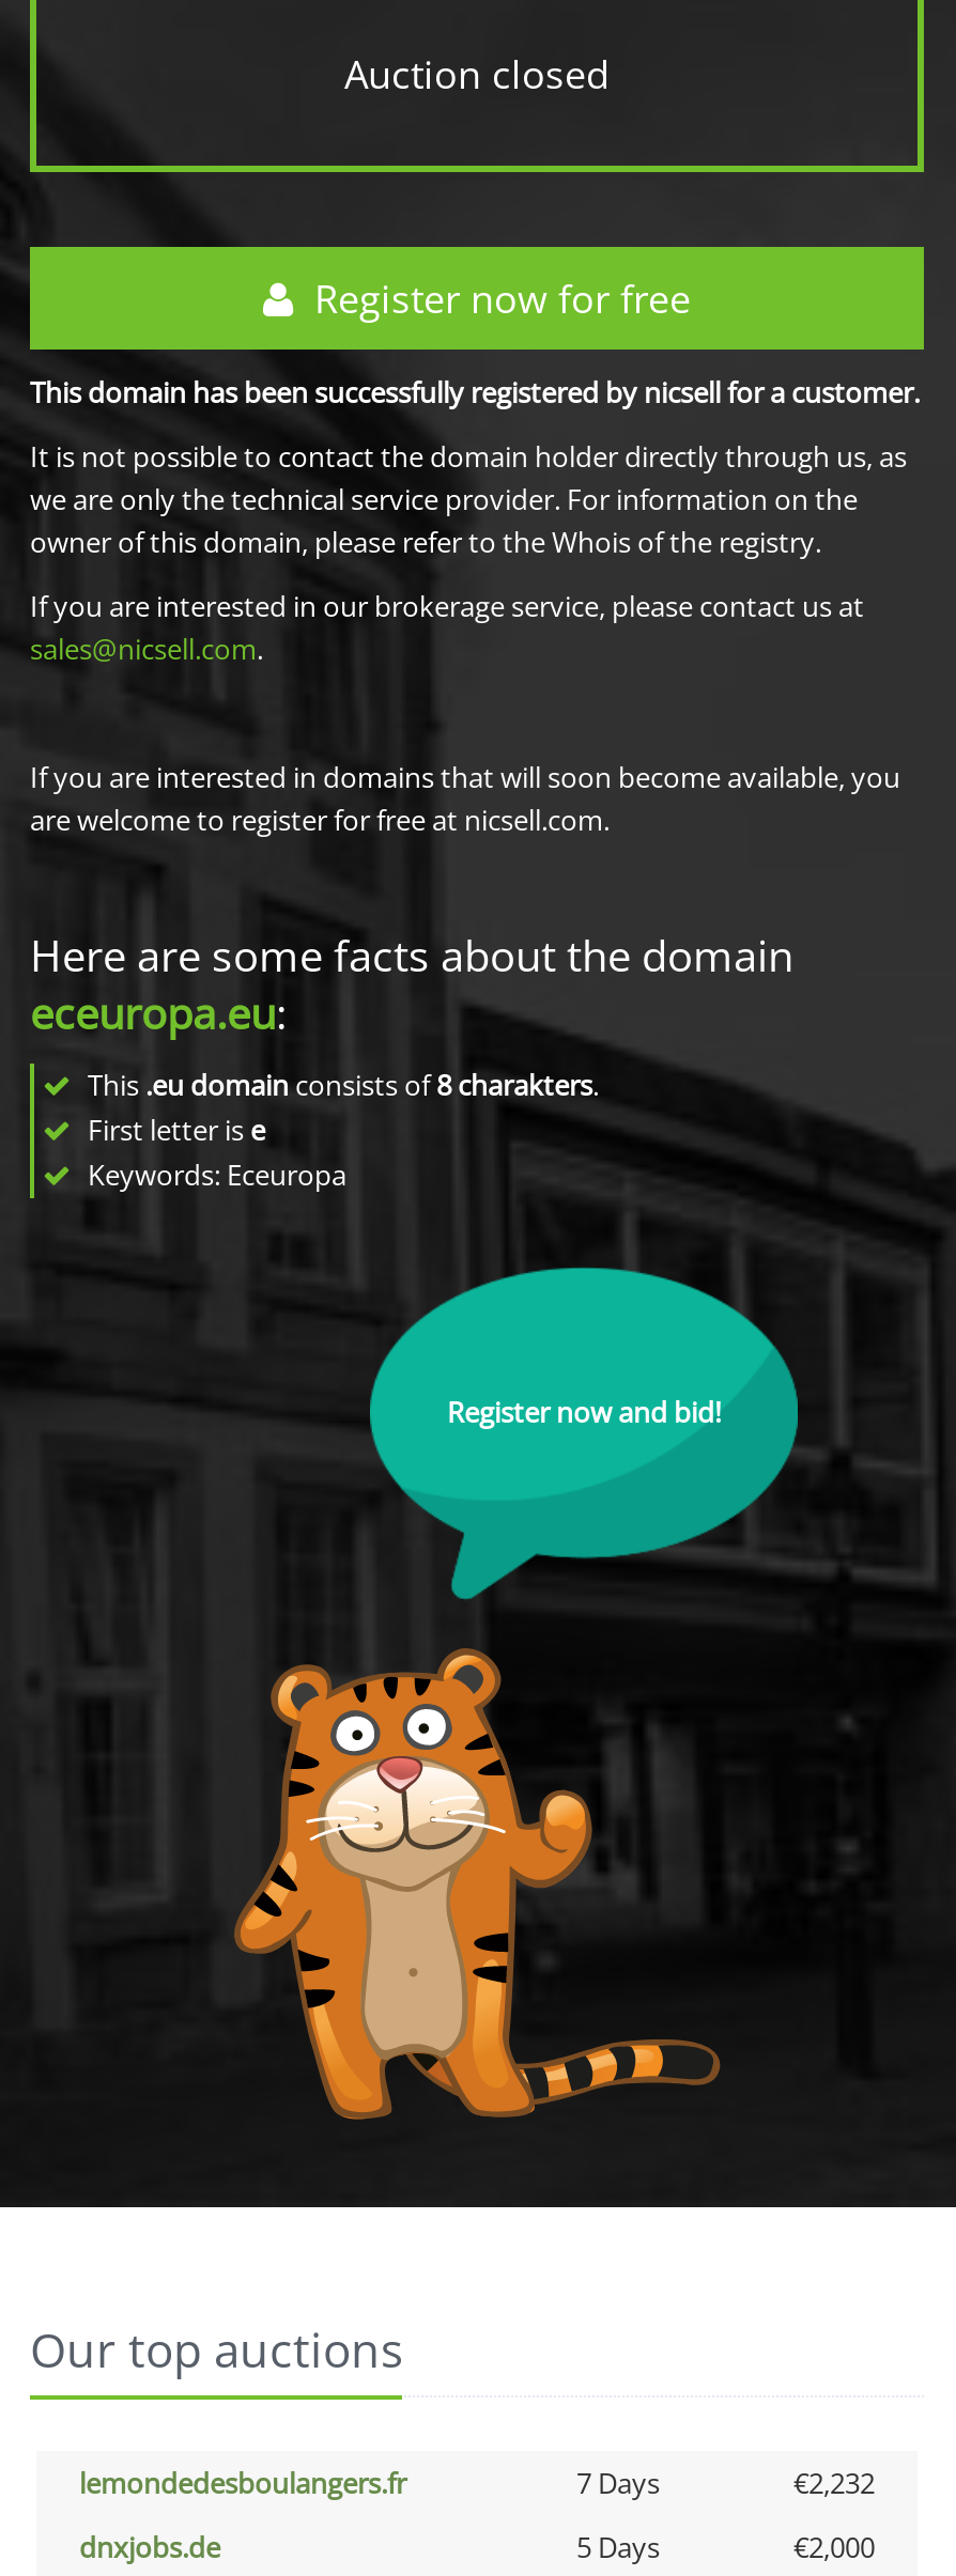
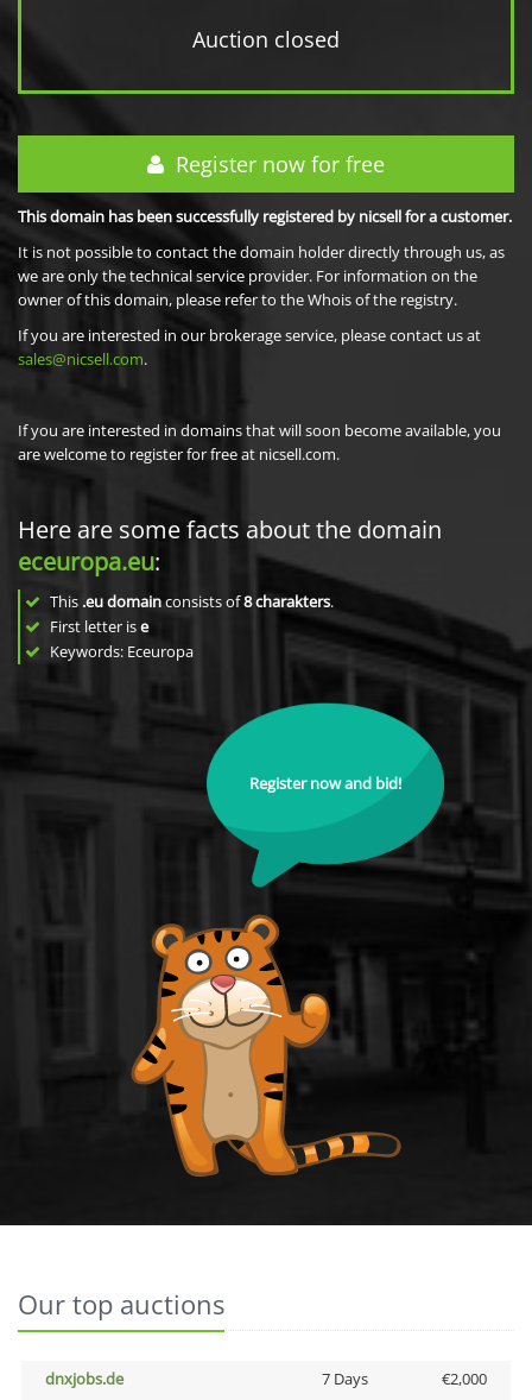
- lemondedesboulangers.fr
- 7 Days
- €2,232

- 5 Days
+ 7 Days
